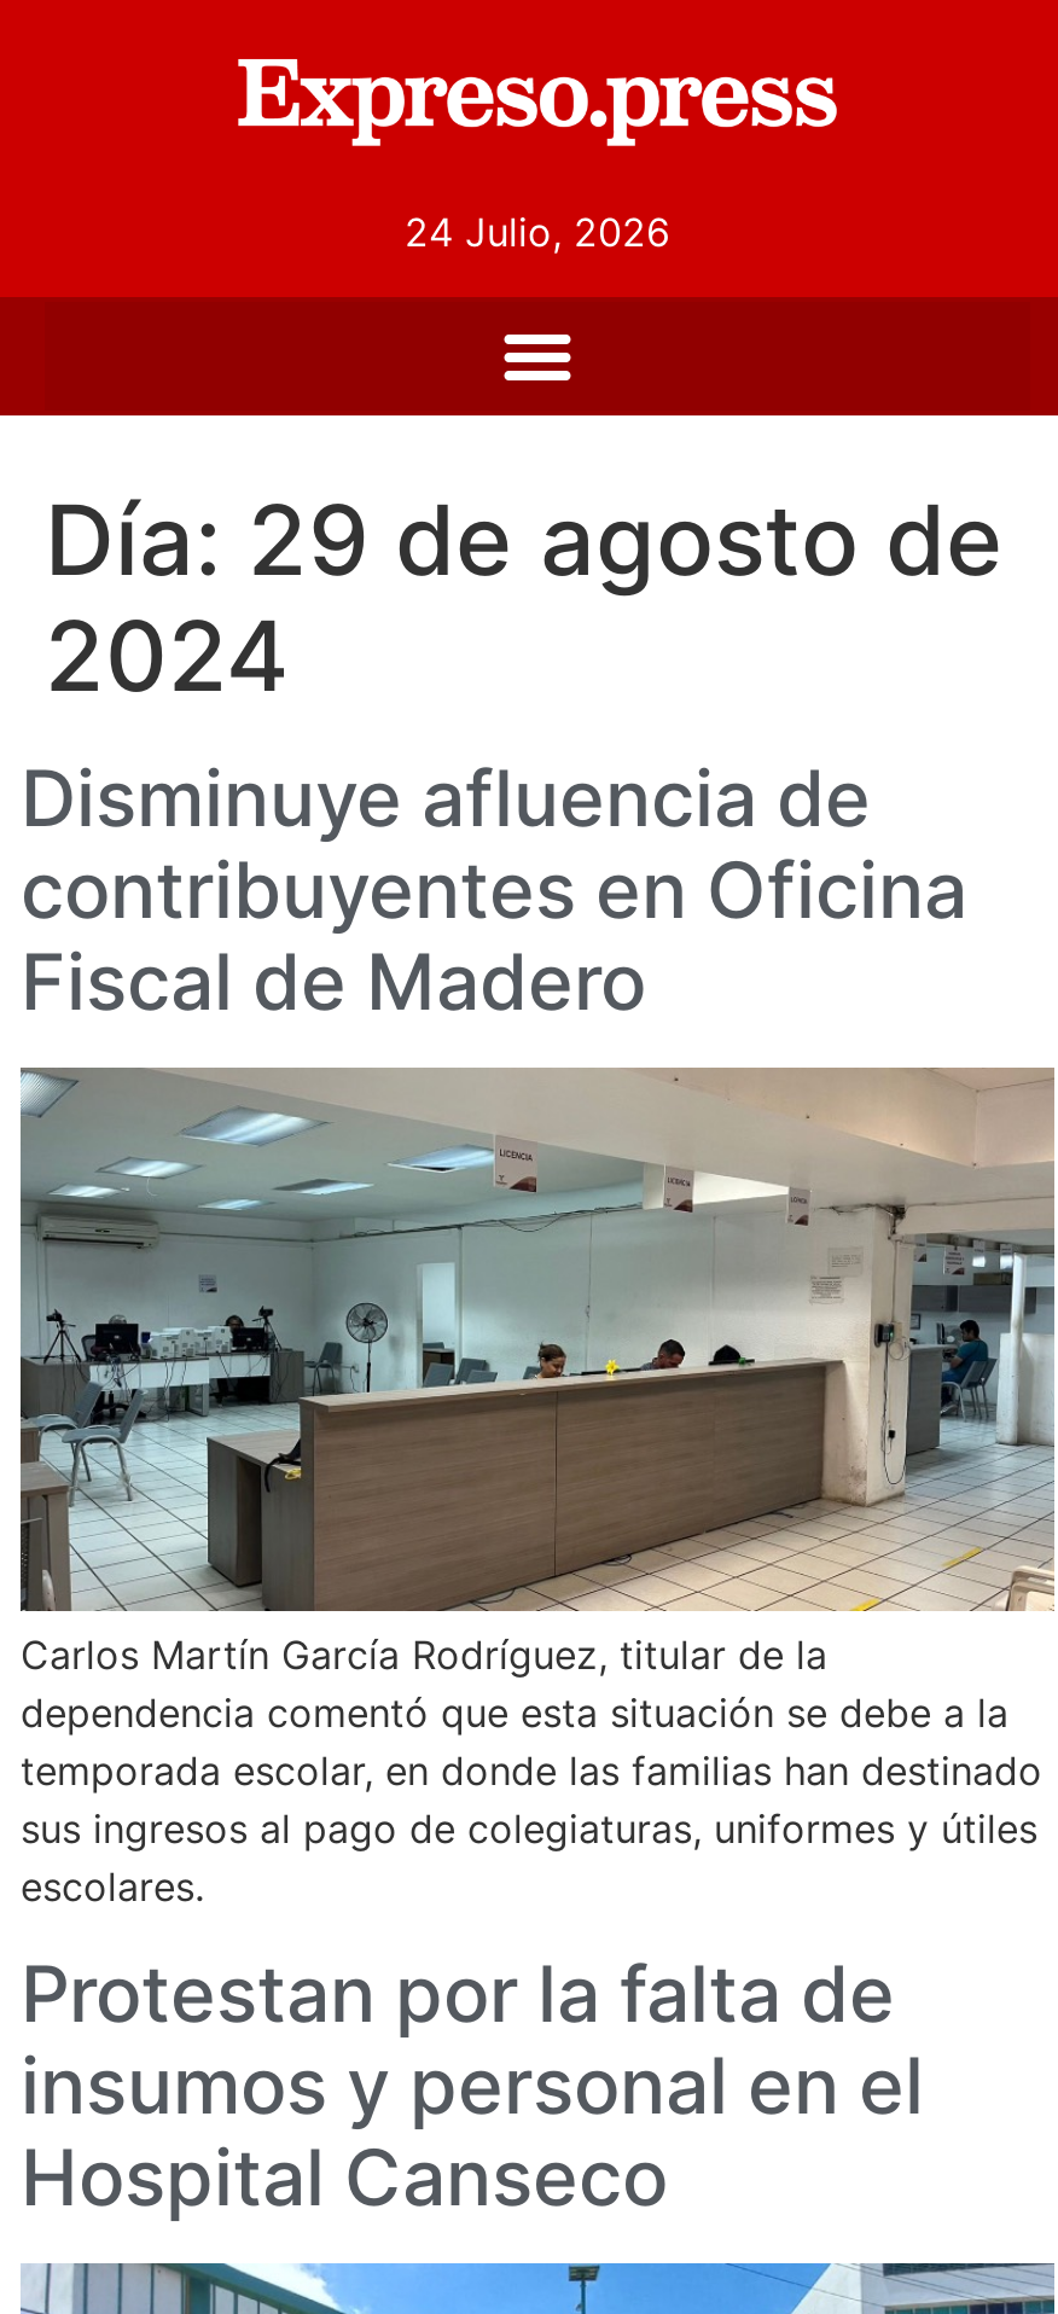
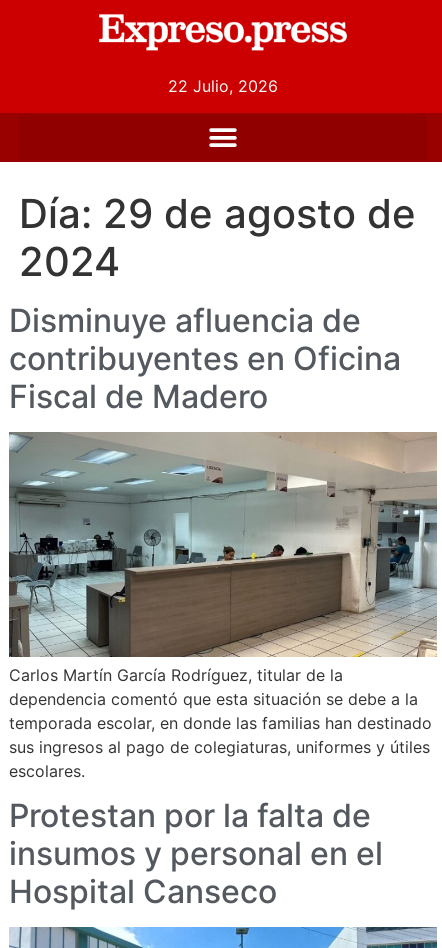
- 24 Julio, 2026
+ 22 Julio, 2026
